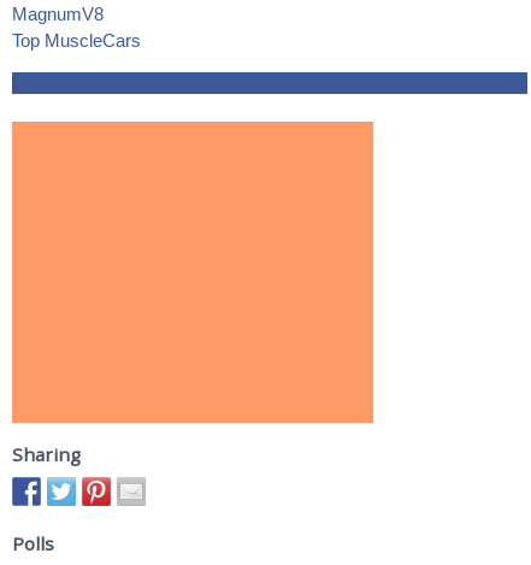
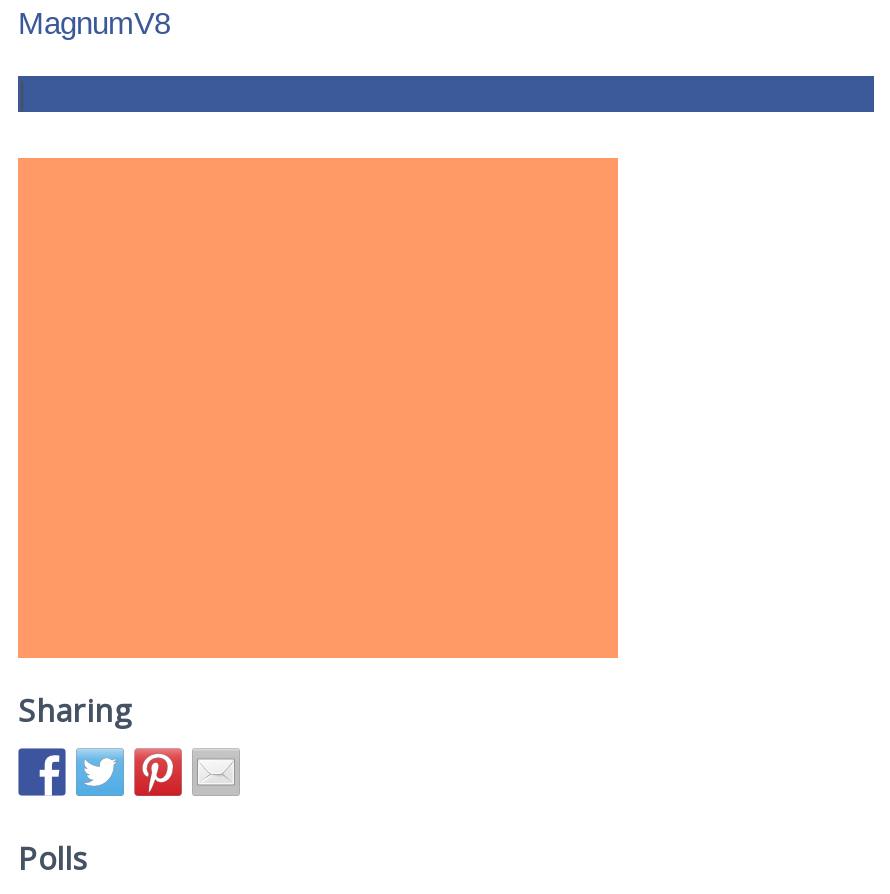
- Top MuscleCars
